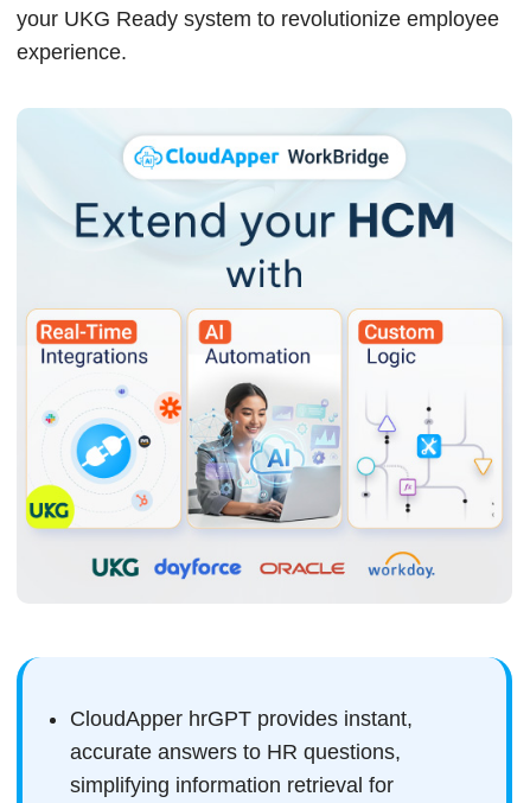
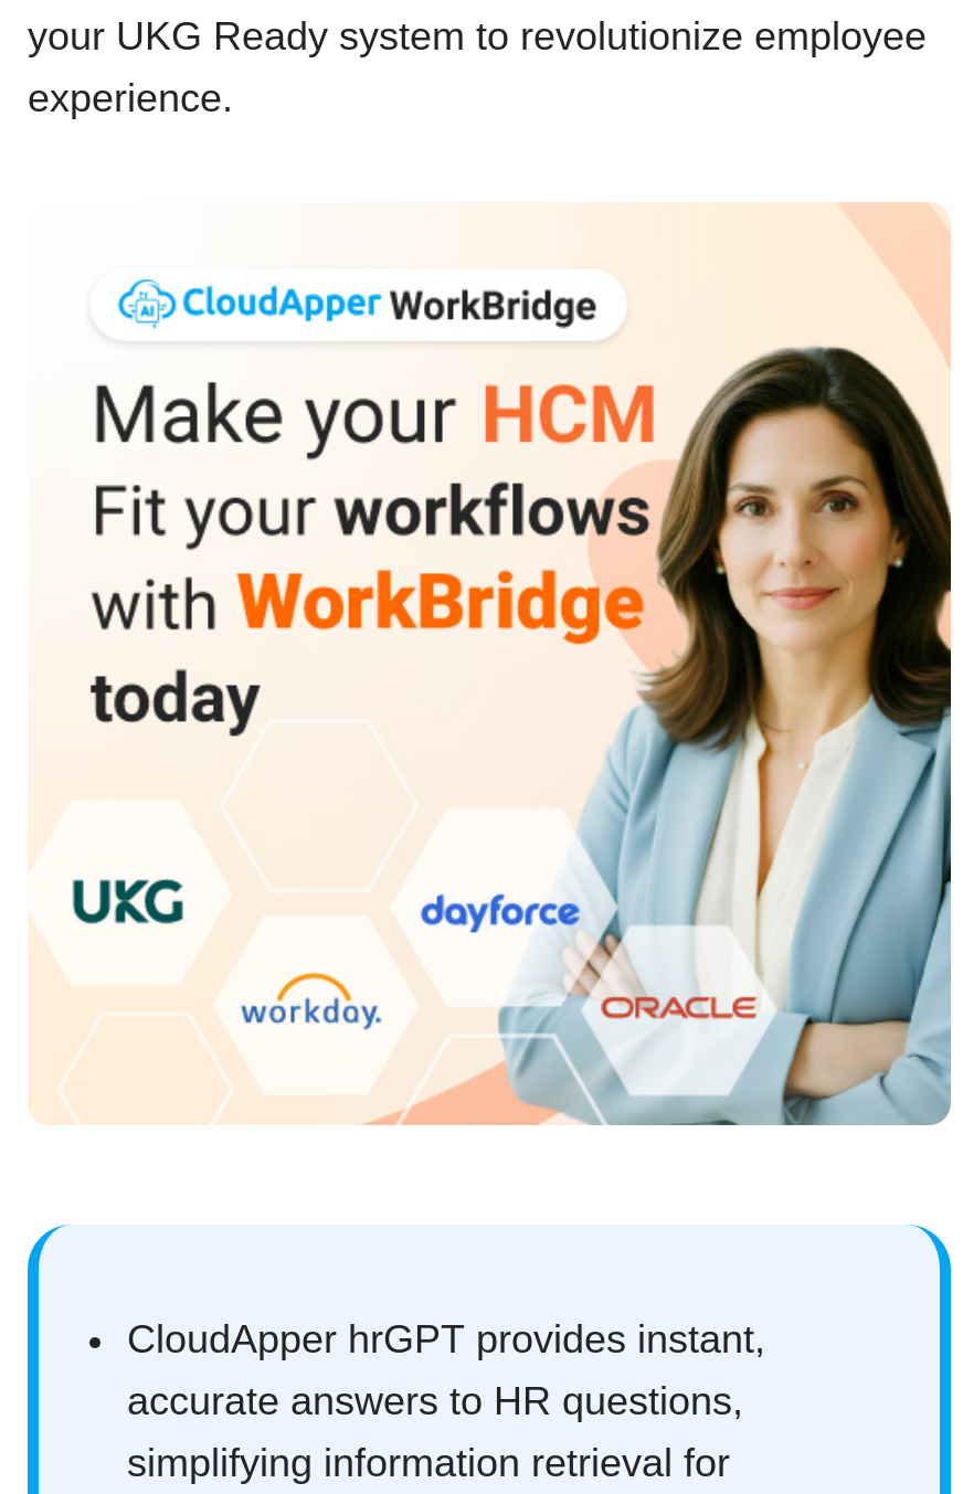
- [image]
+ [image]
